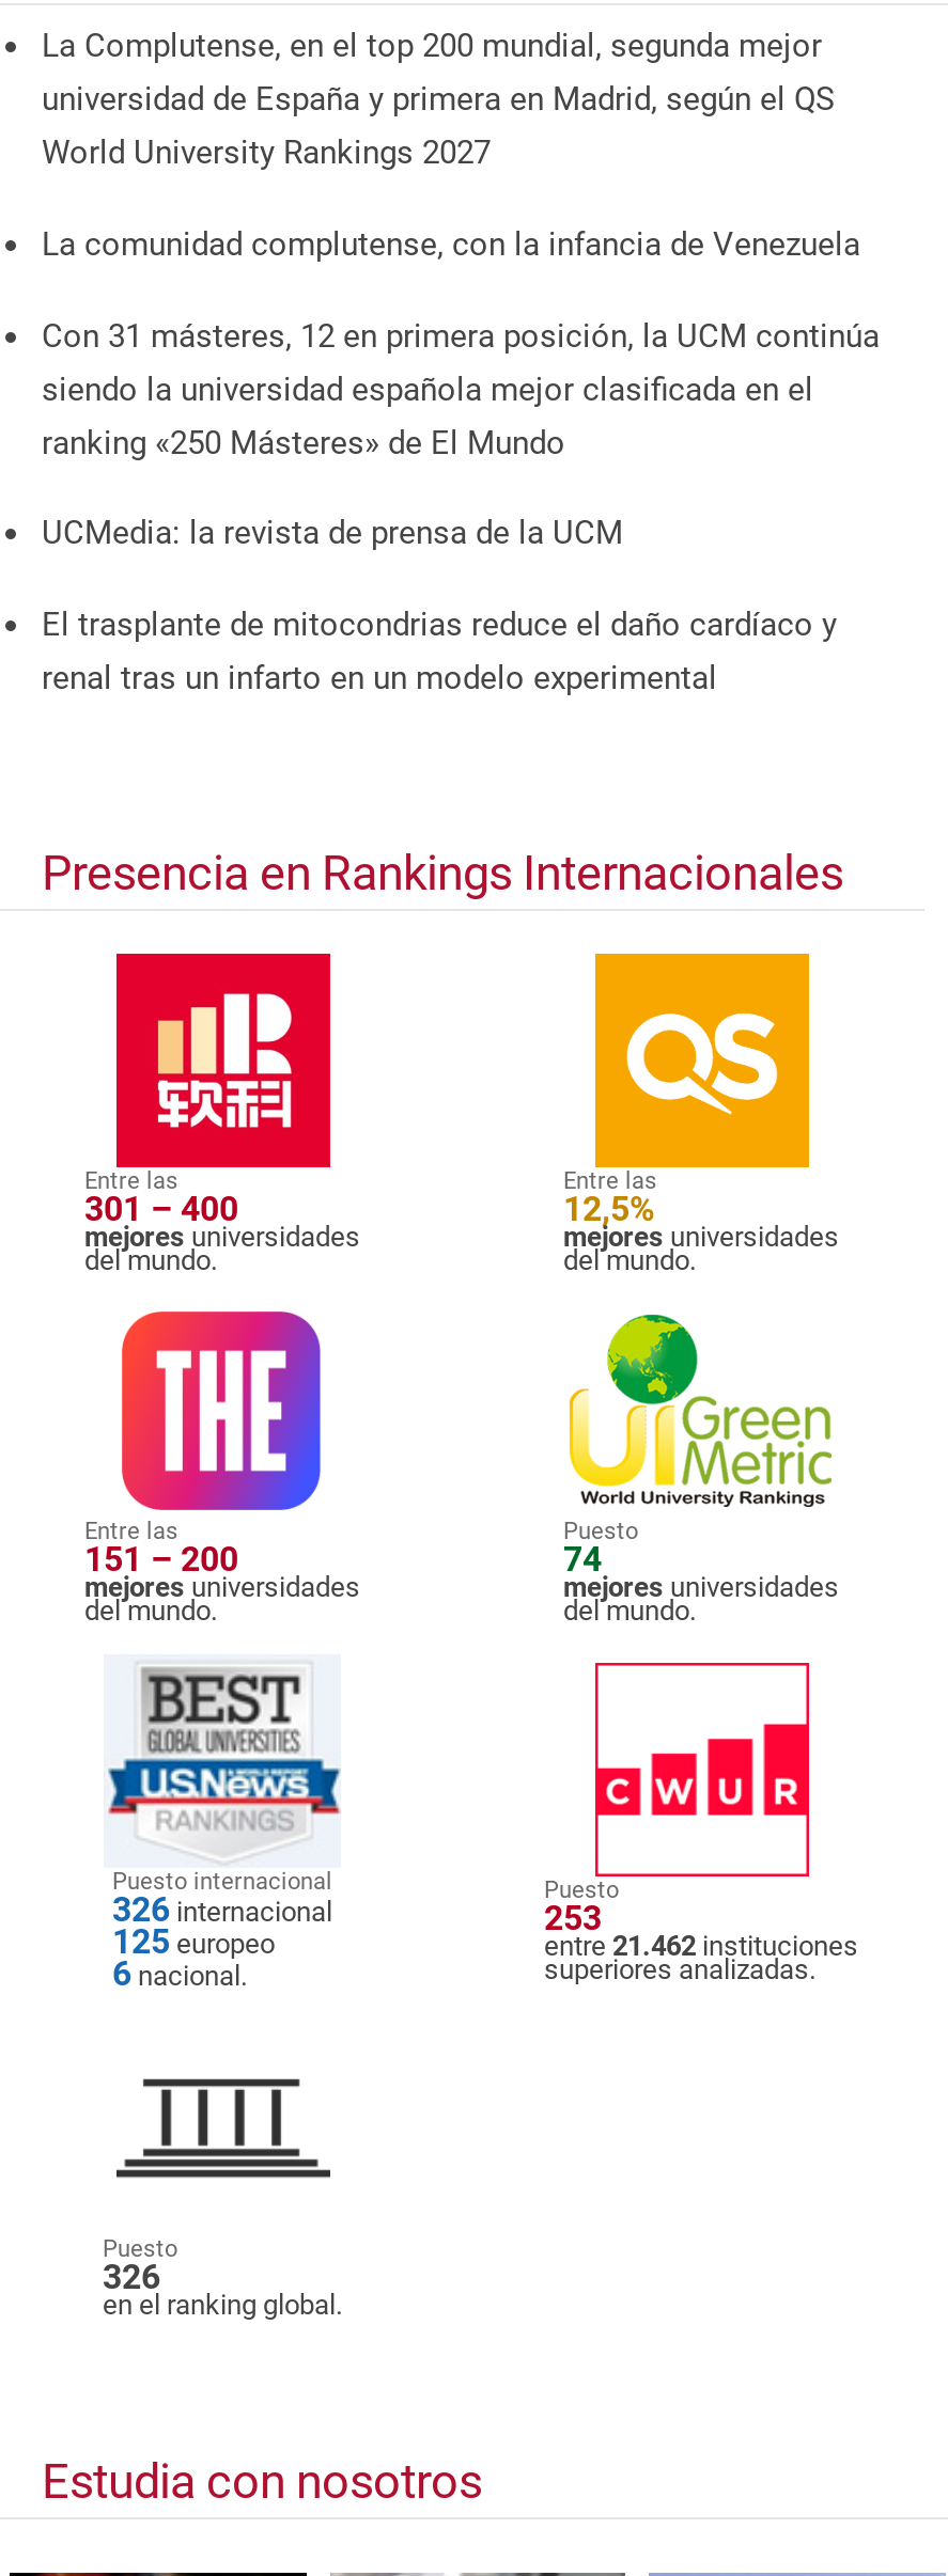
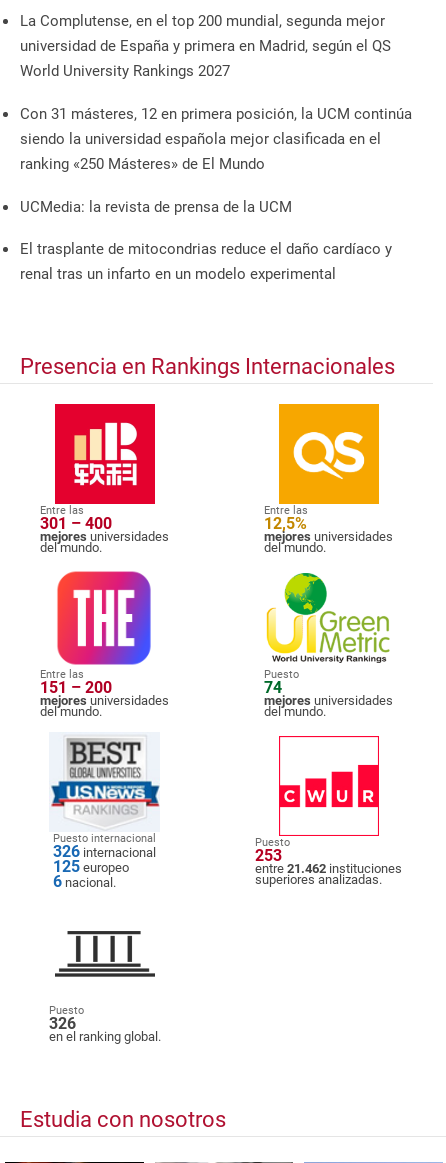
- La comunidad complutense, con la infancia de Venezuela
